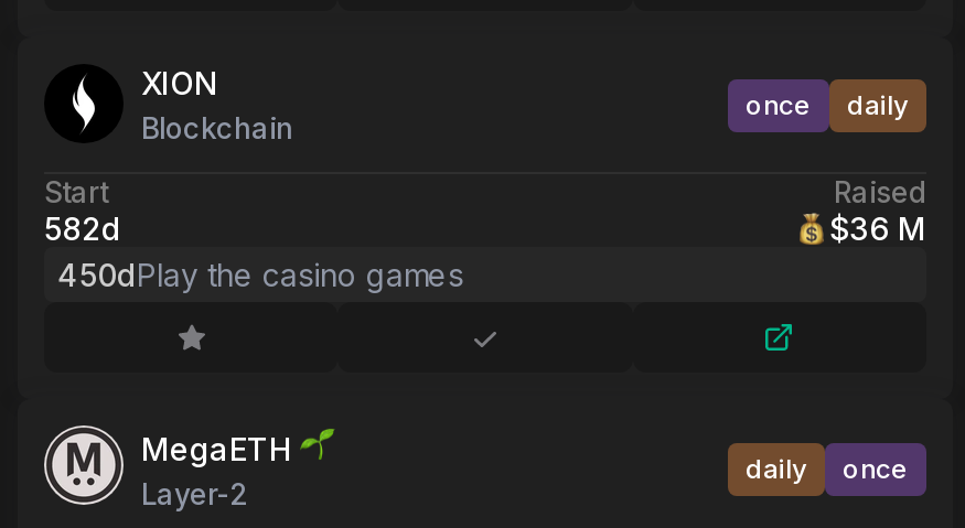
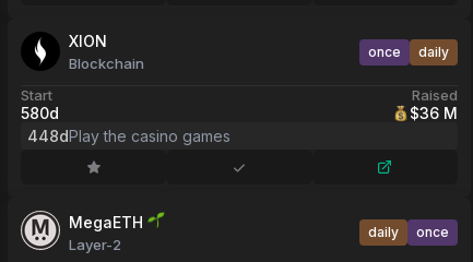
- 582d
+ 580d

- 450dPlay the casino games
+ 448dPlay the casino games
